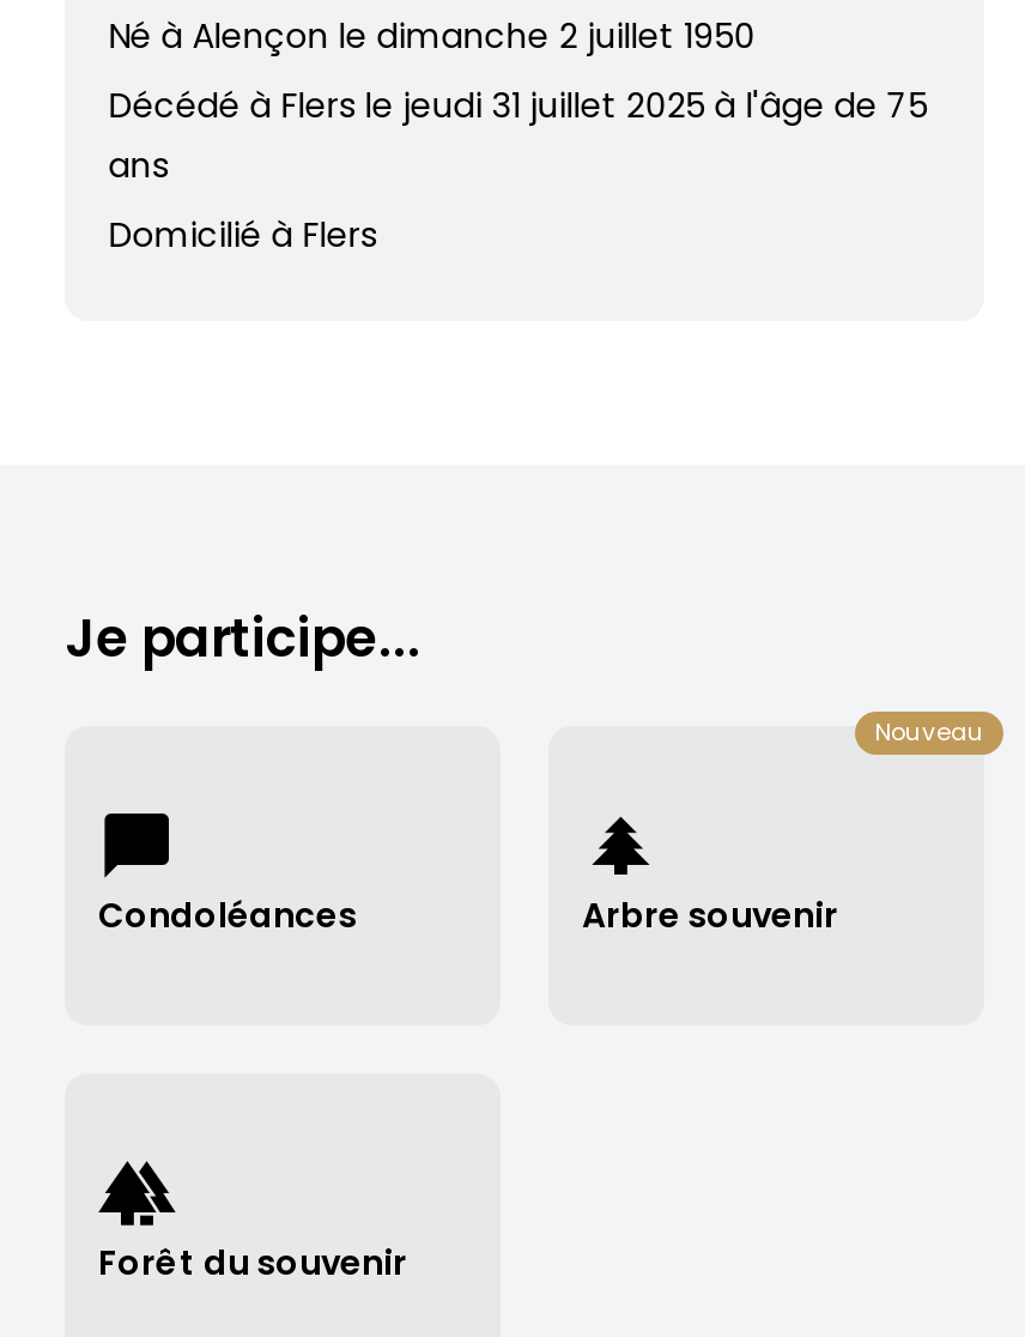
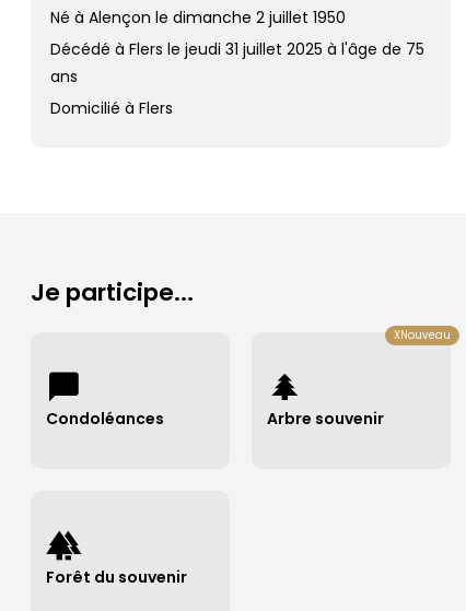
- Nouveau
+ XNouveau
